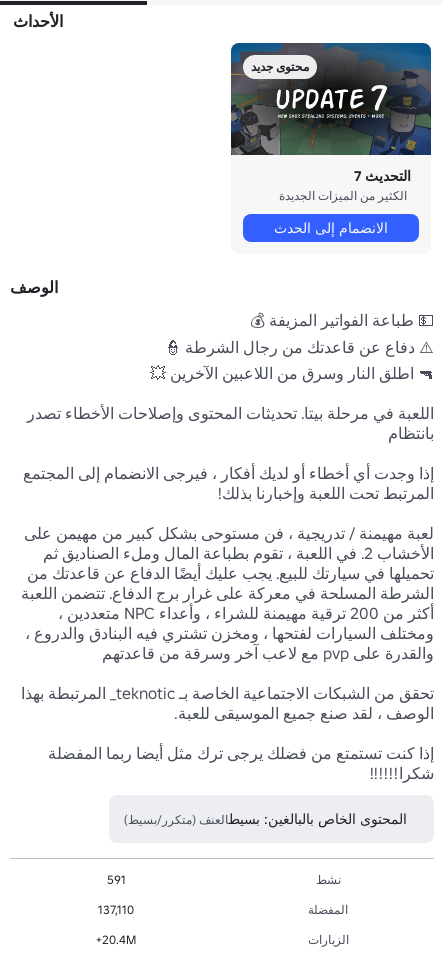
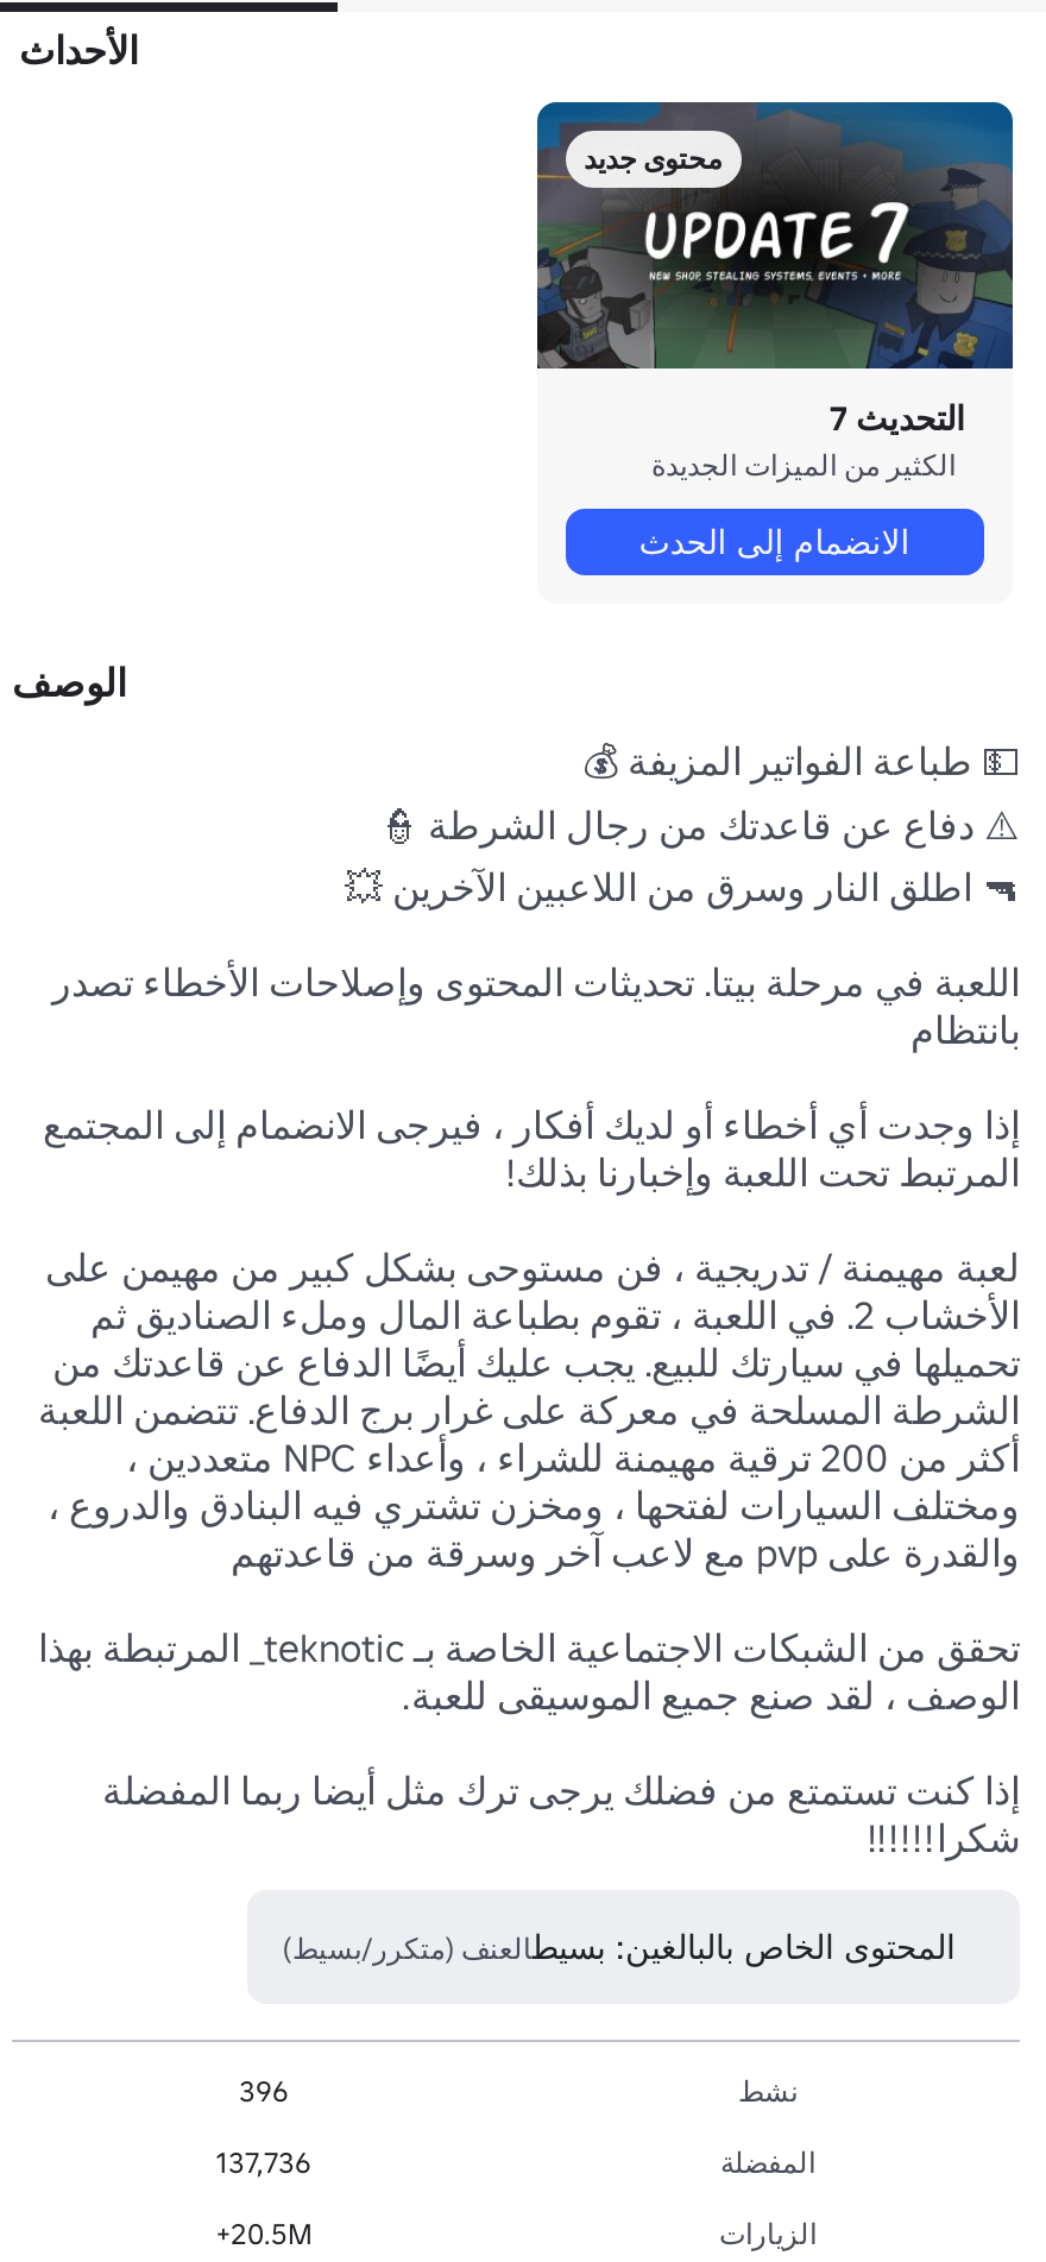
- 591
+ 396

- 137,110
+ 137,736

- 20.4M+
+ 20.5M+
